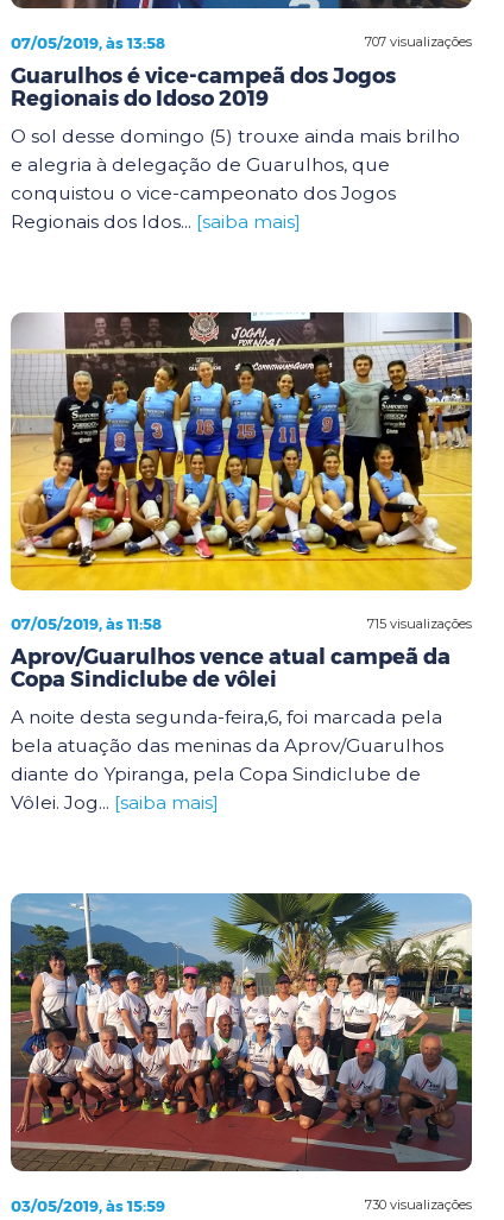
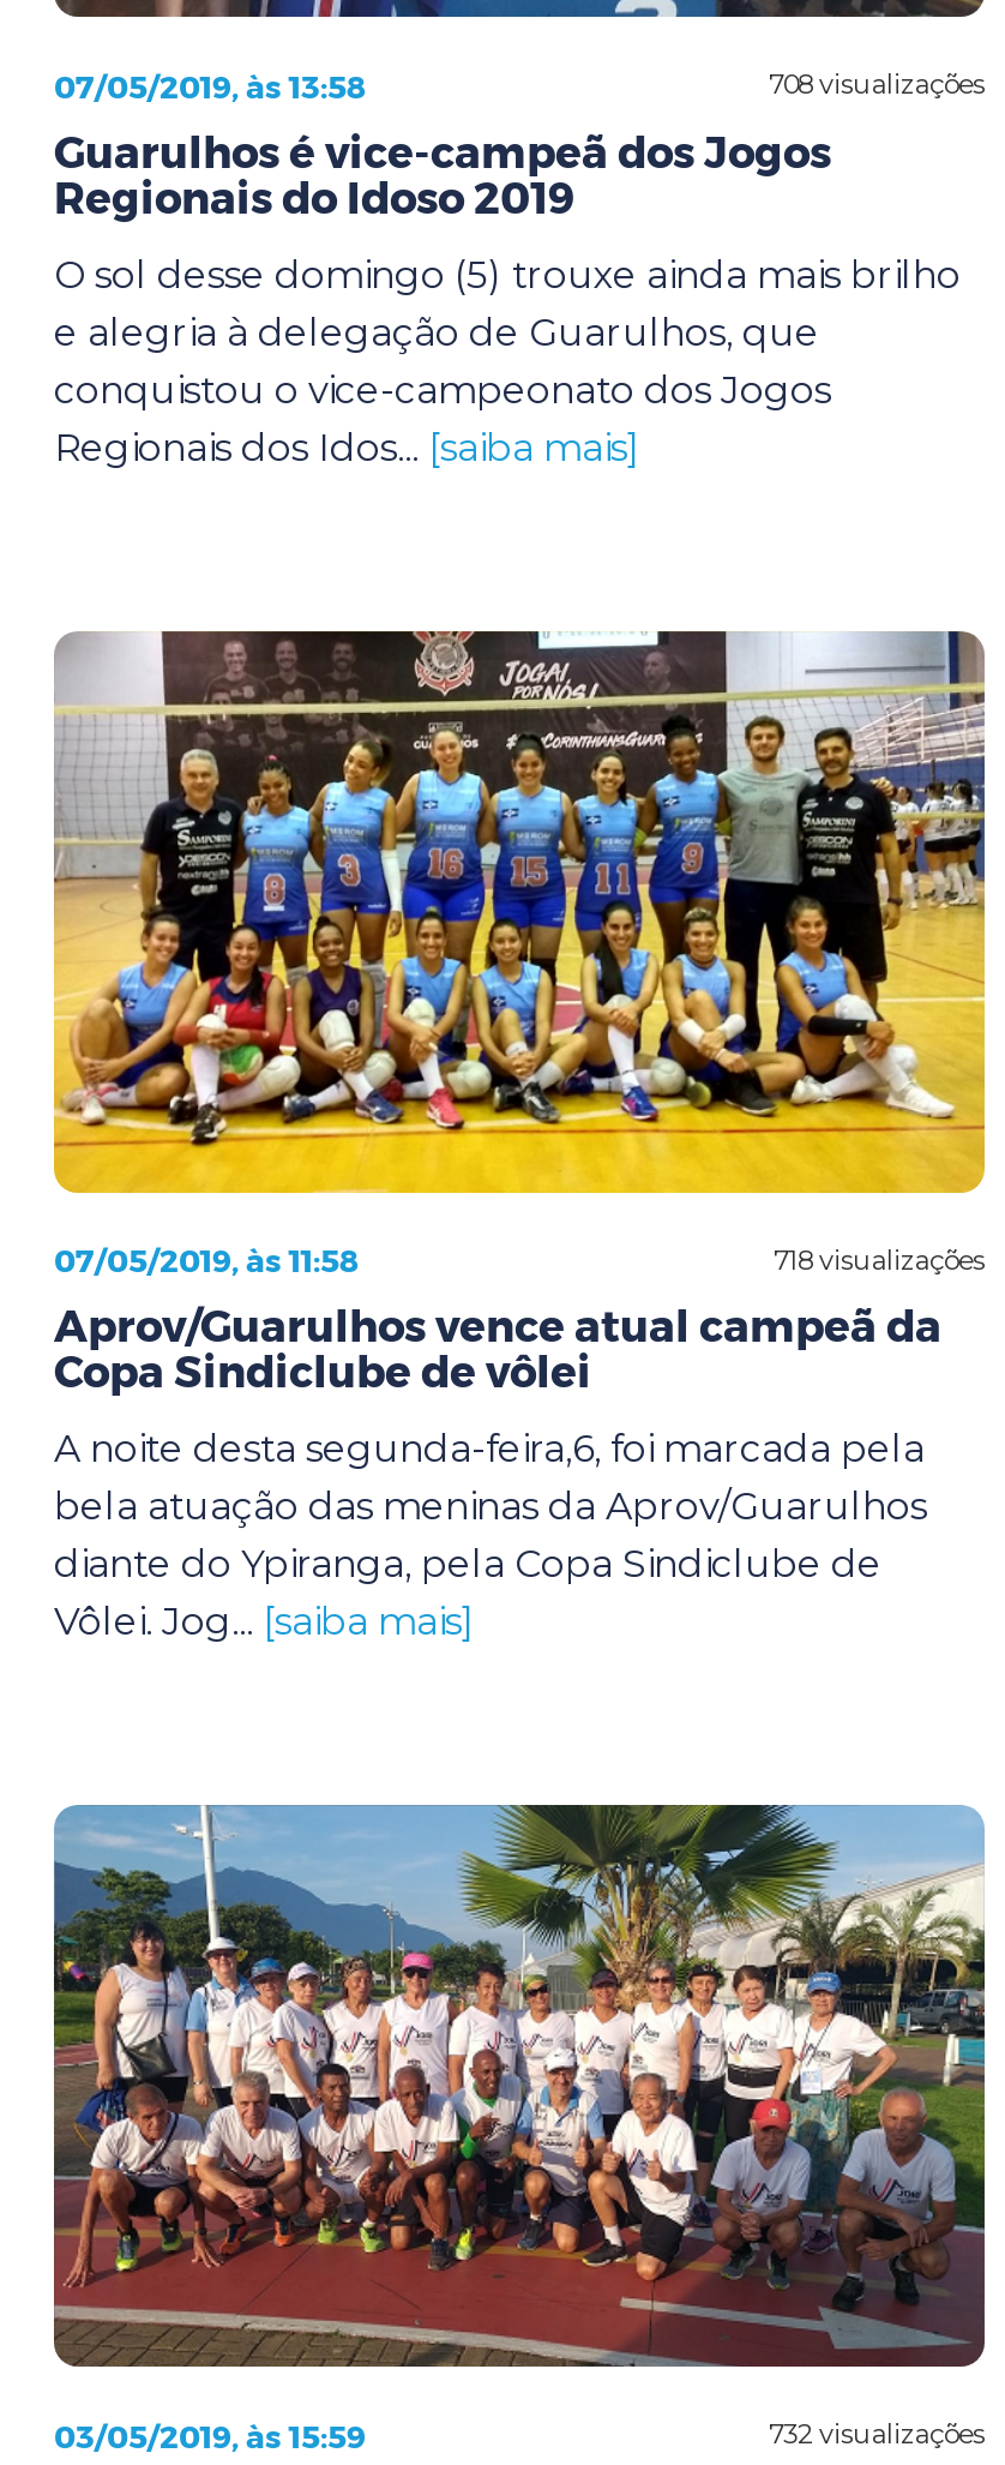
- 707 visualizações
+ 708 visualizações

- 715 visualizações
+ 718 visualizações

- 730 visualizações
+ 732 visualizações
